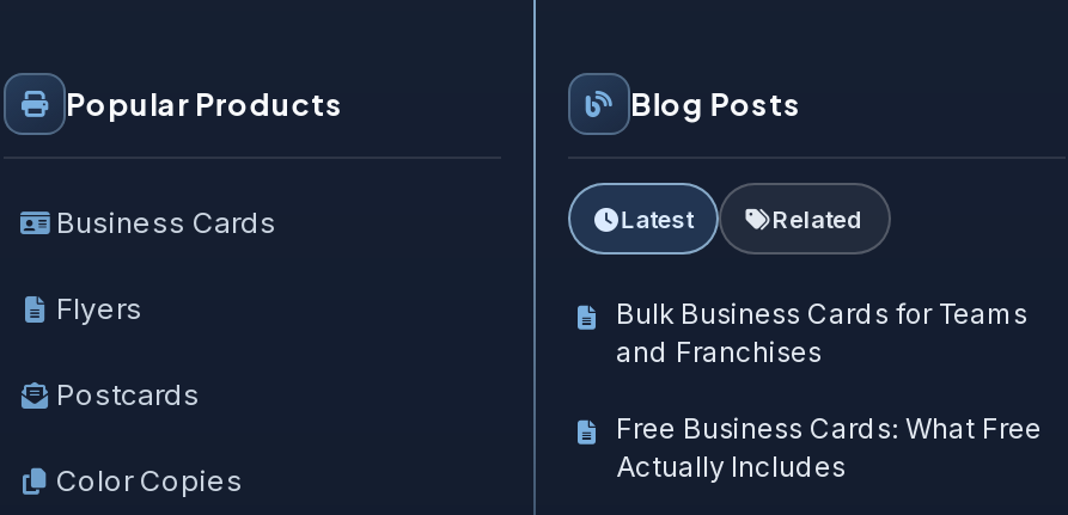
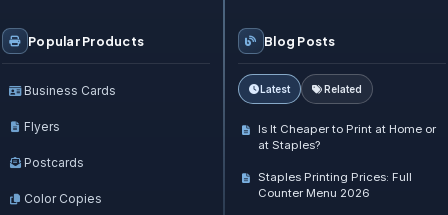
- Bulk Business Cards for Teams
- and Franchises
+ Is It Cheaper to Print at Home or
+ at Staples?

- Free Business Cards: What Free
- Actually Includes
+ Staples Printing Prices: Full
+ Counter Menu 2026
